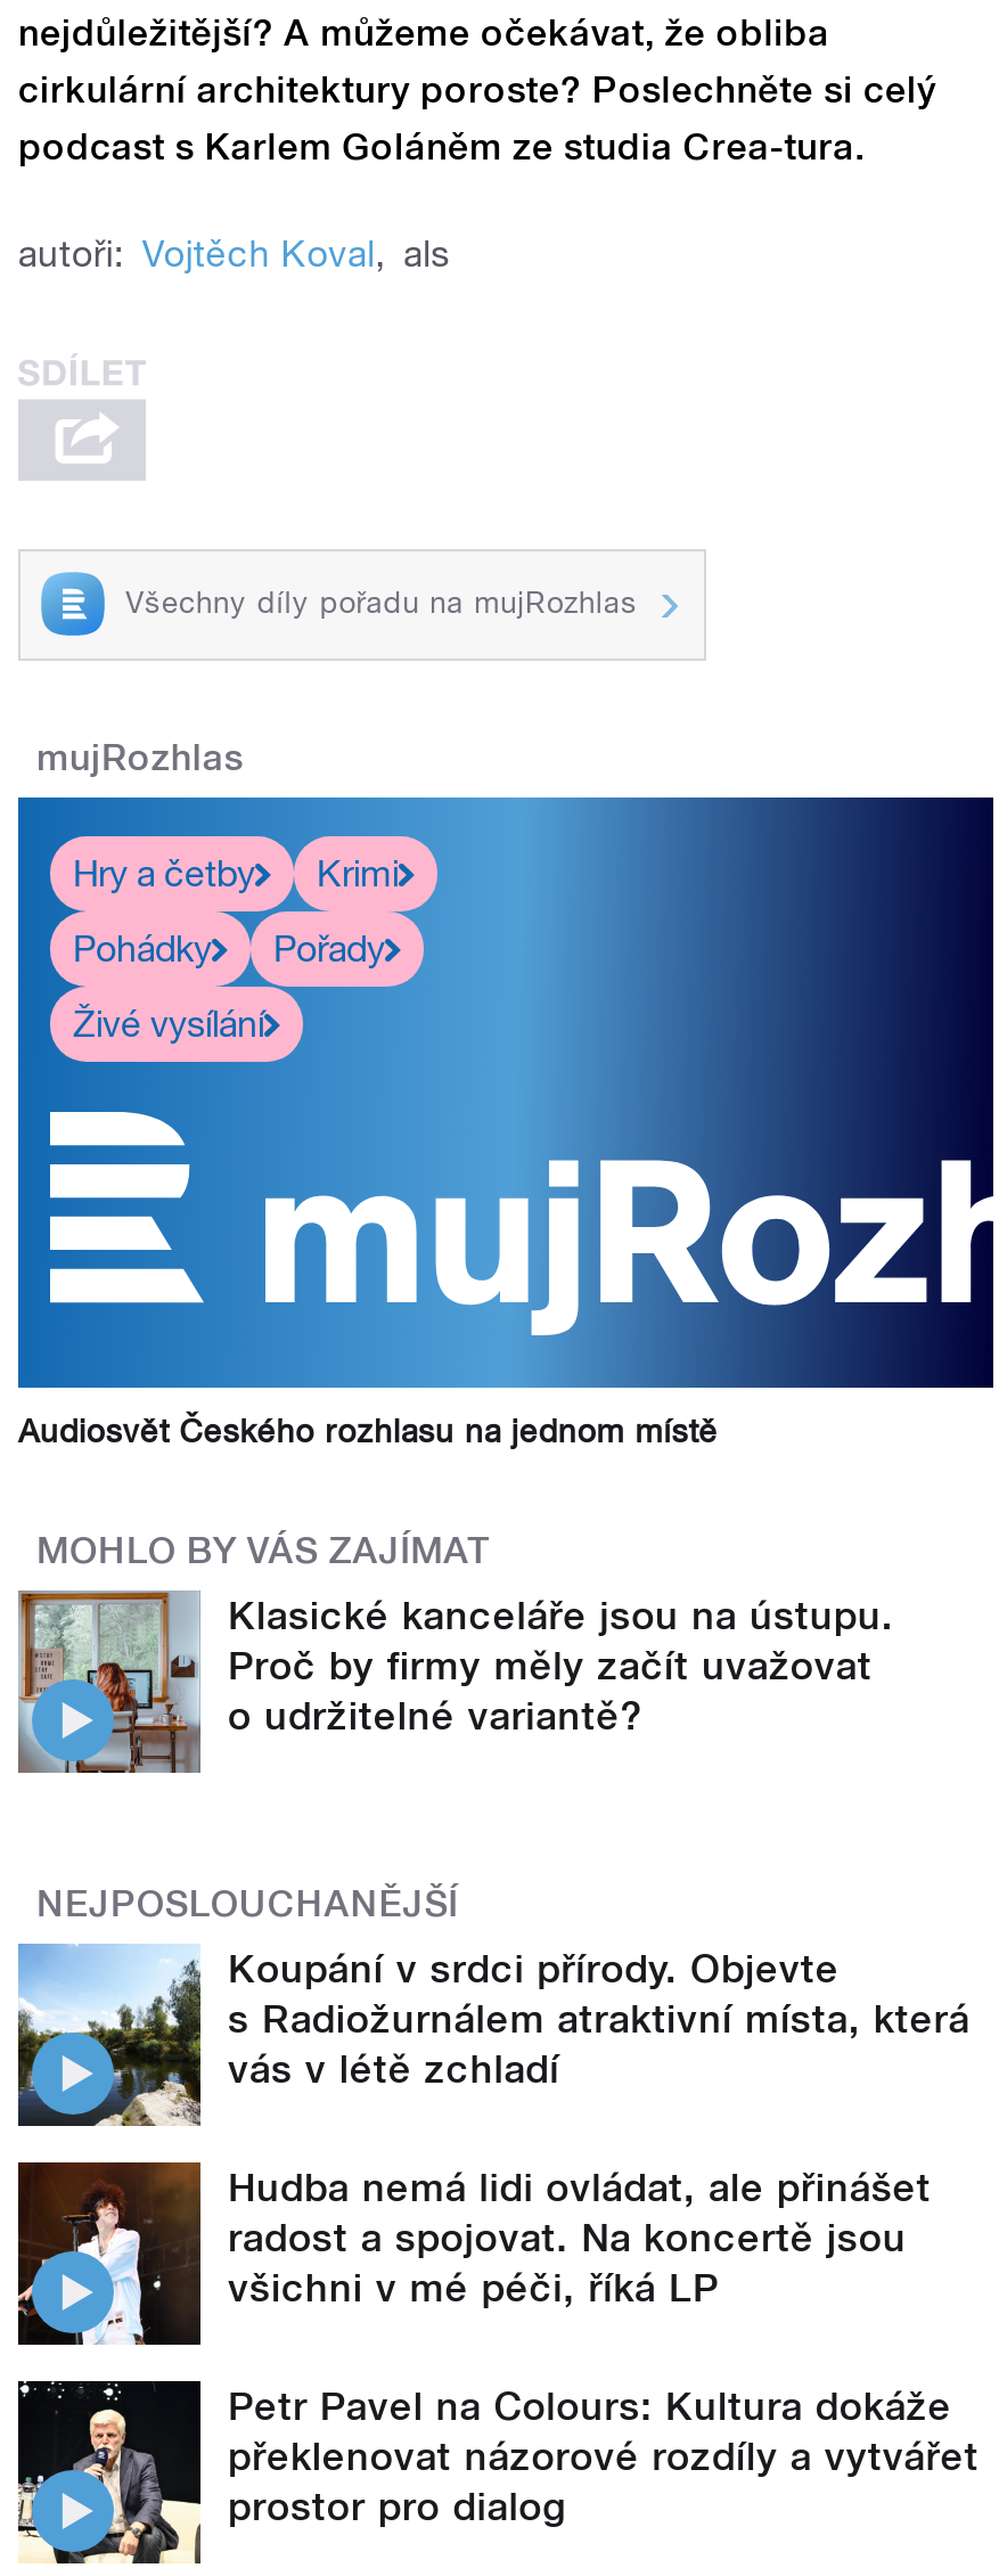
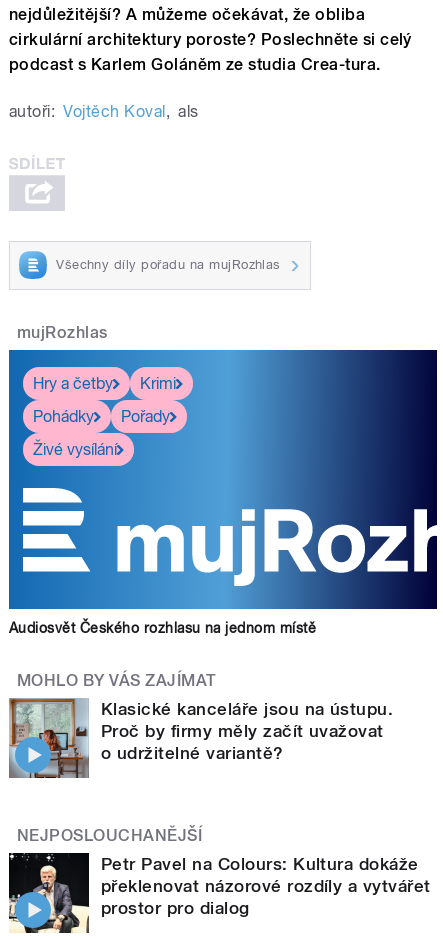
- [image]
- Koupání v srdci přírody. Objevte
- s Radiožurnálem atraktivní místa, která
- vás v létě zchladí
- Hudba nemá lidi ovládat, ale přinášet
- radost a spojovat. Na koncertě jsou
- všichni v mé péči, říká LP

- [image]
